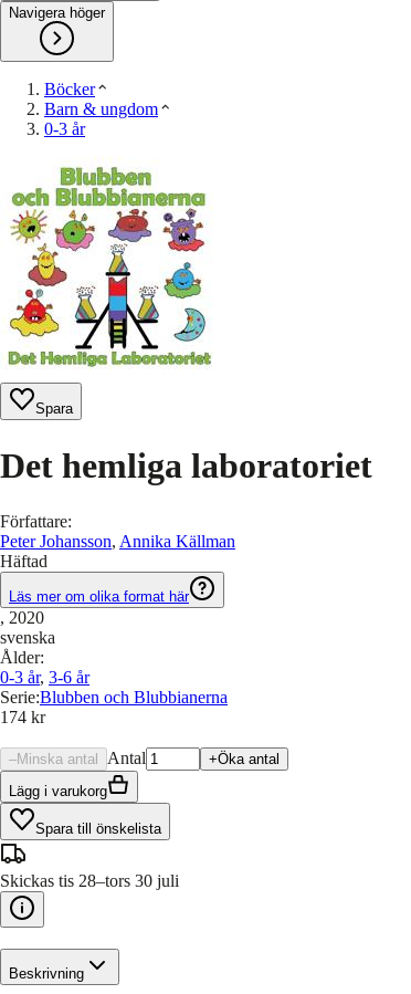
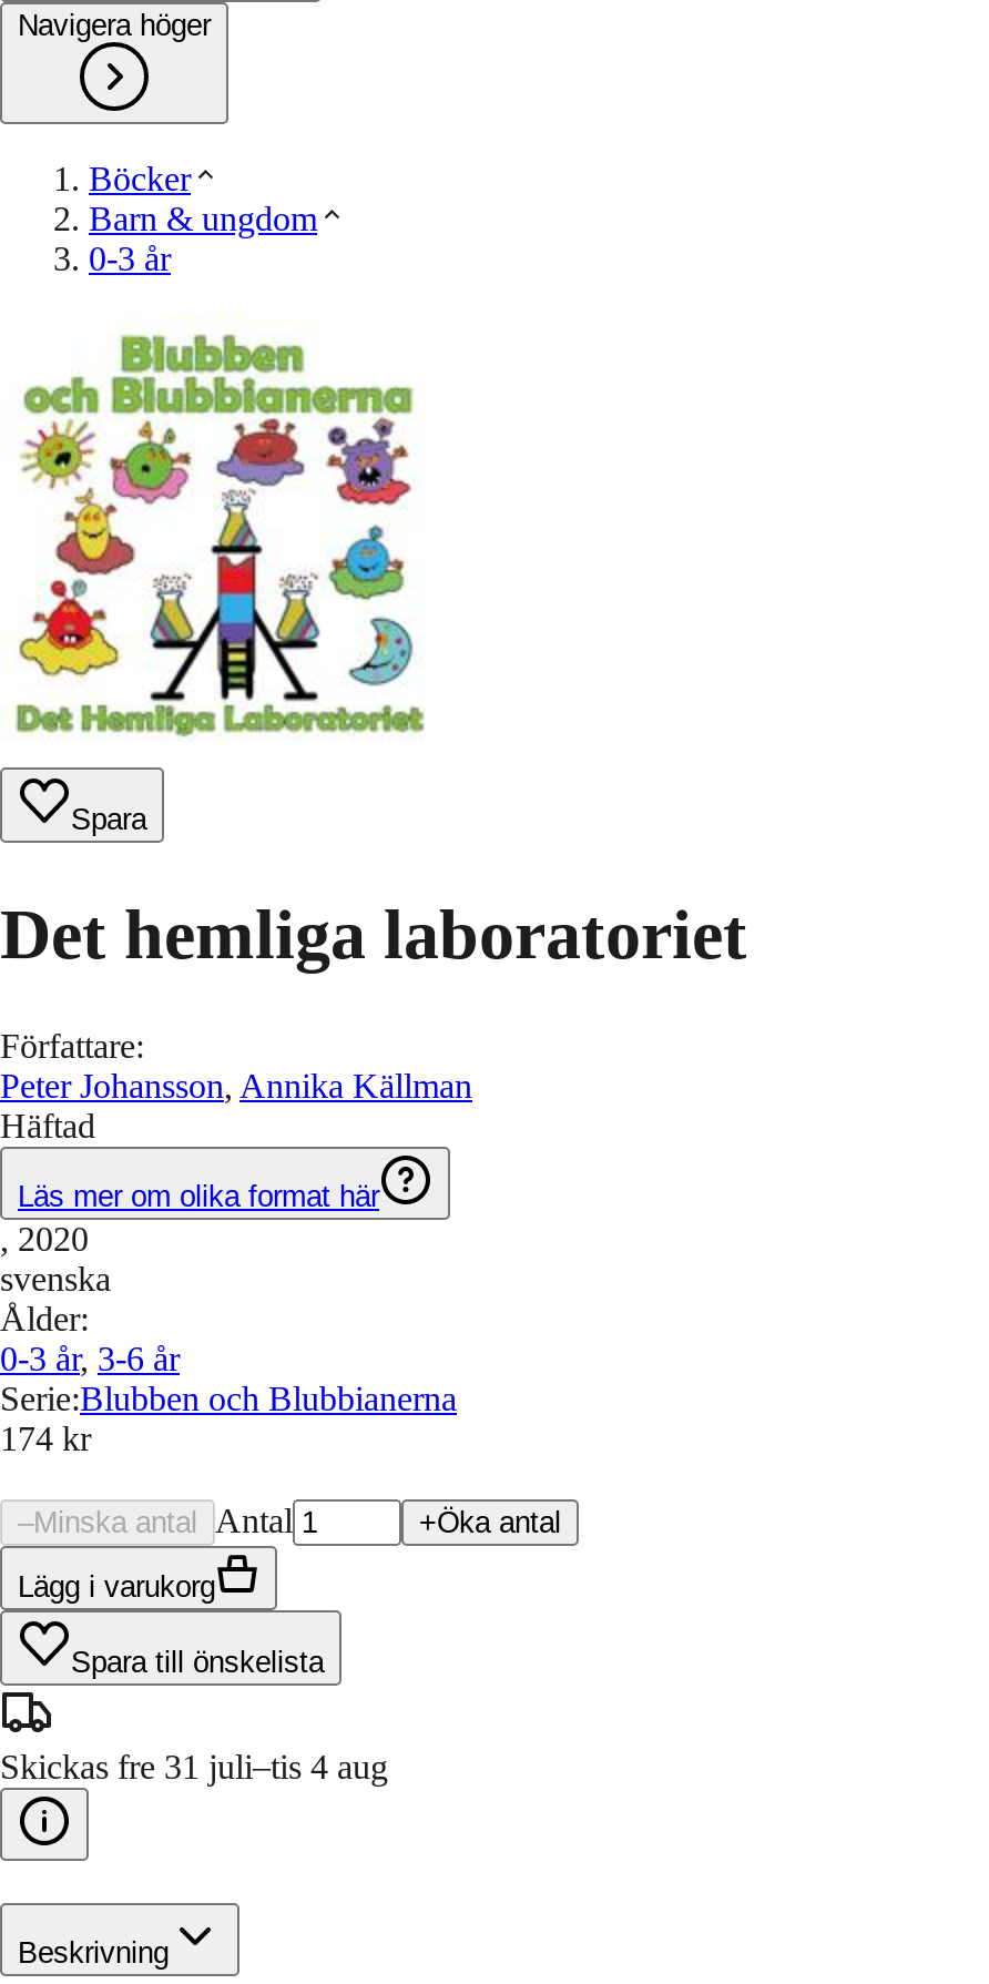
- Skickas tis 28–tors 30 juli
+ Skickas fre 31 juli–tis 4 aug
